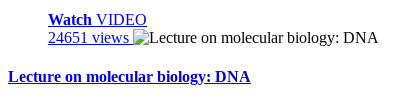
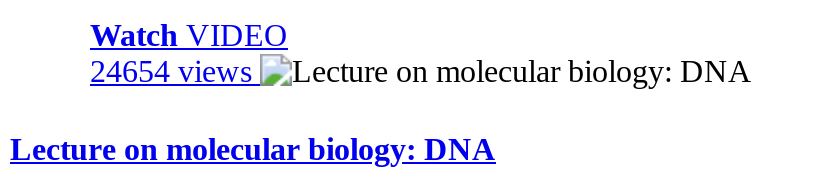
- 24651 views
+ 24654 views
